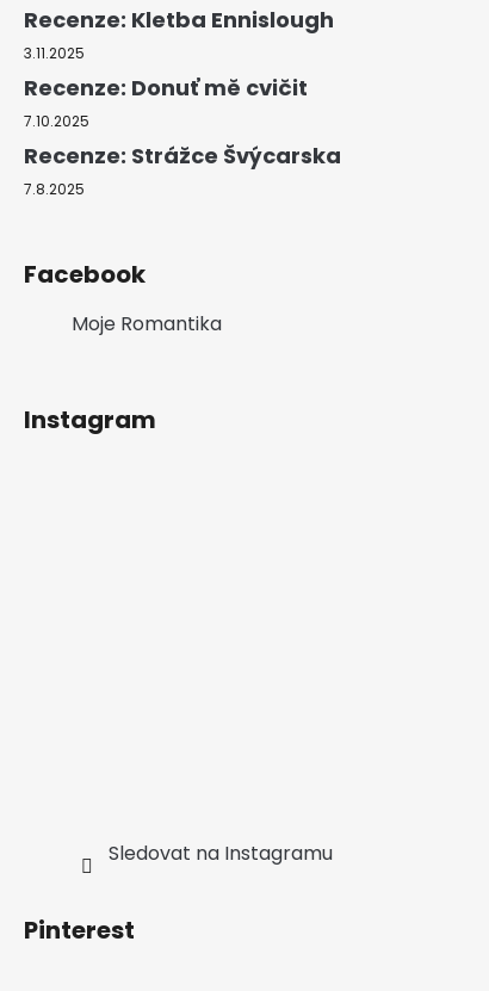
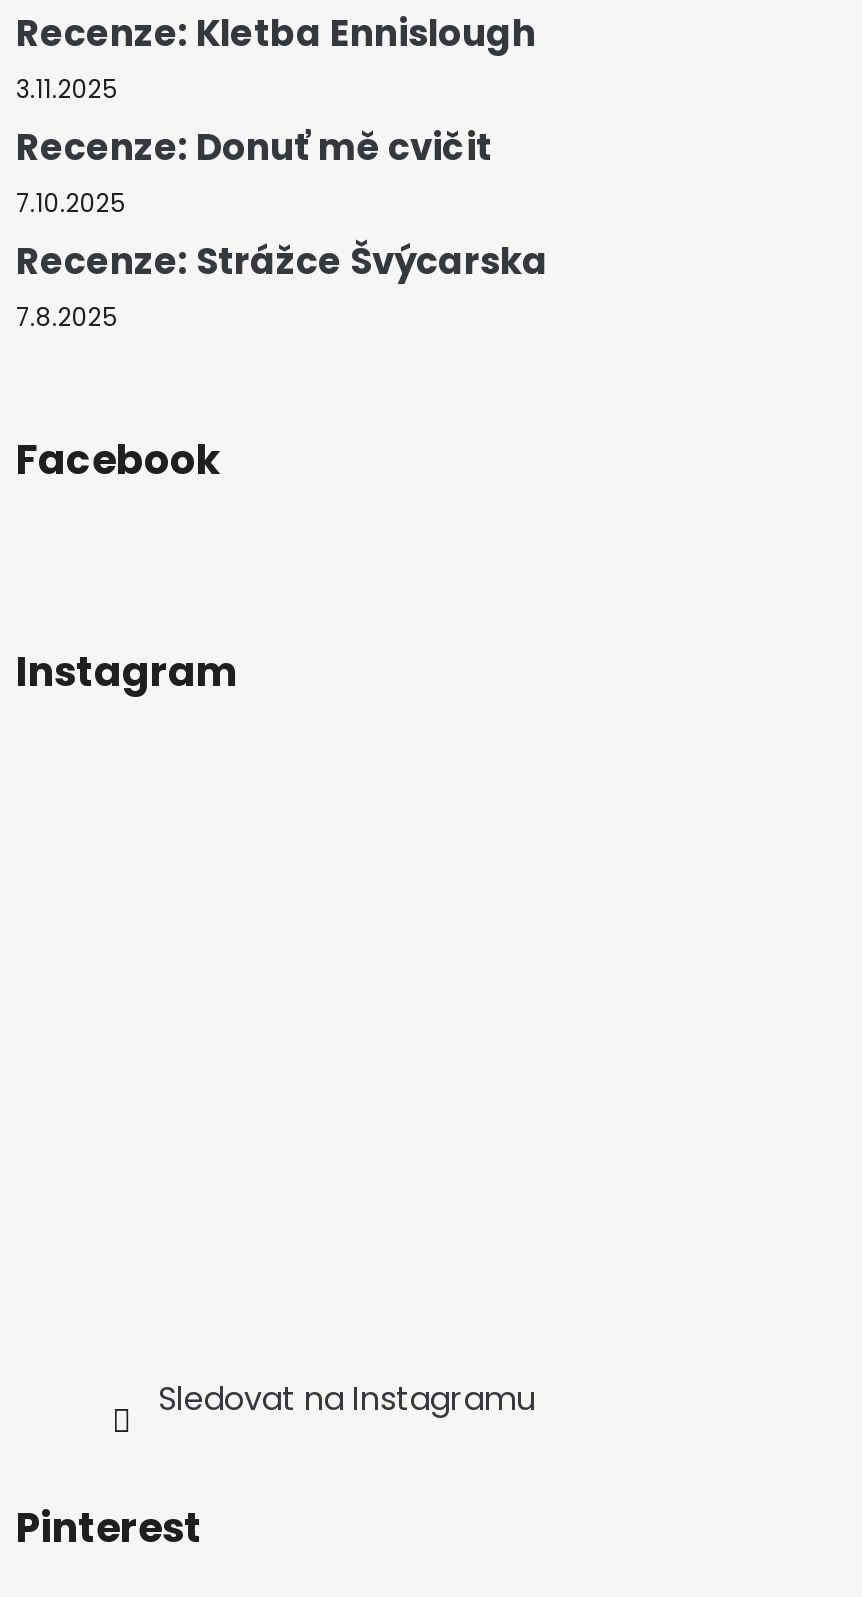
- Moje Romantika
